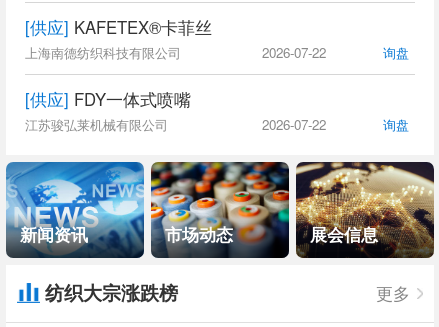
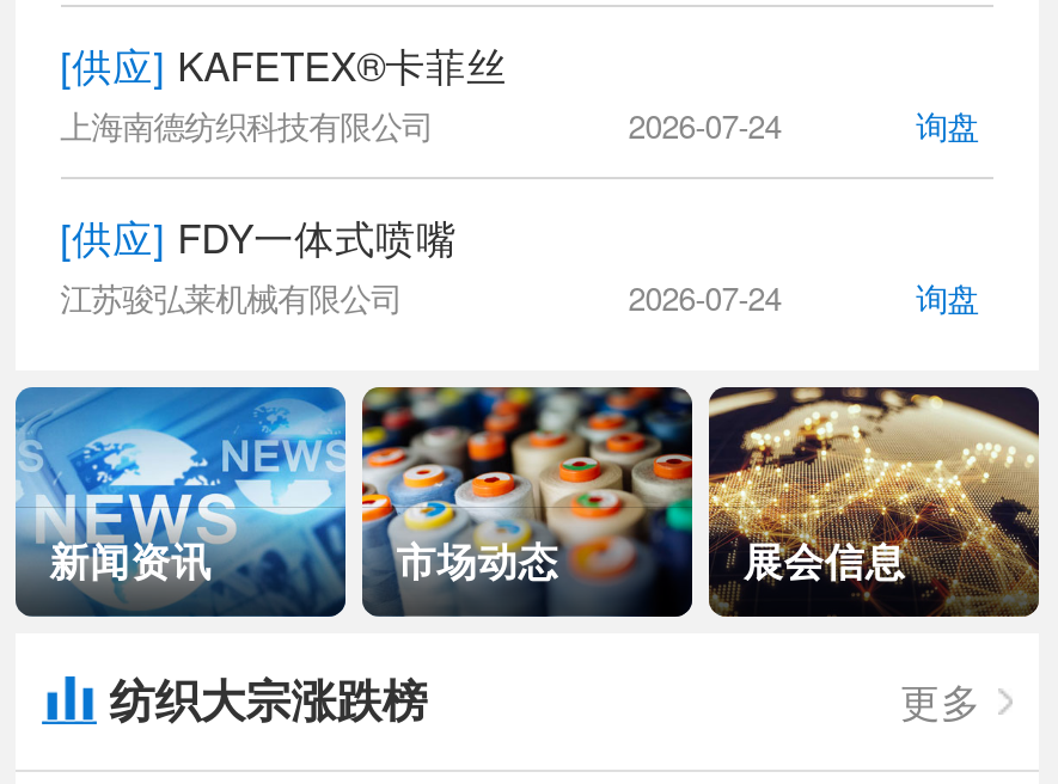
- 2026-07-22
+ 2026-07-24

- 2026-07-22
+ 2026-07-24
